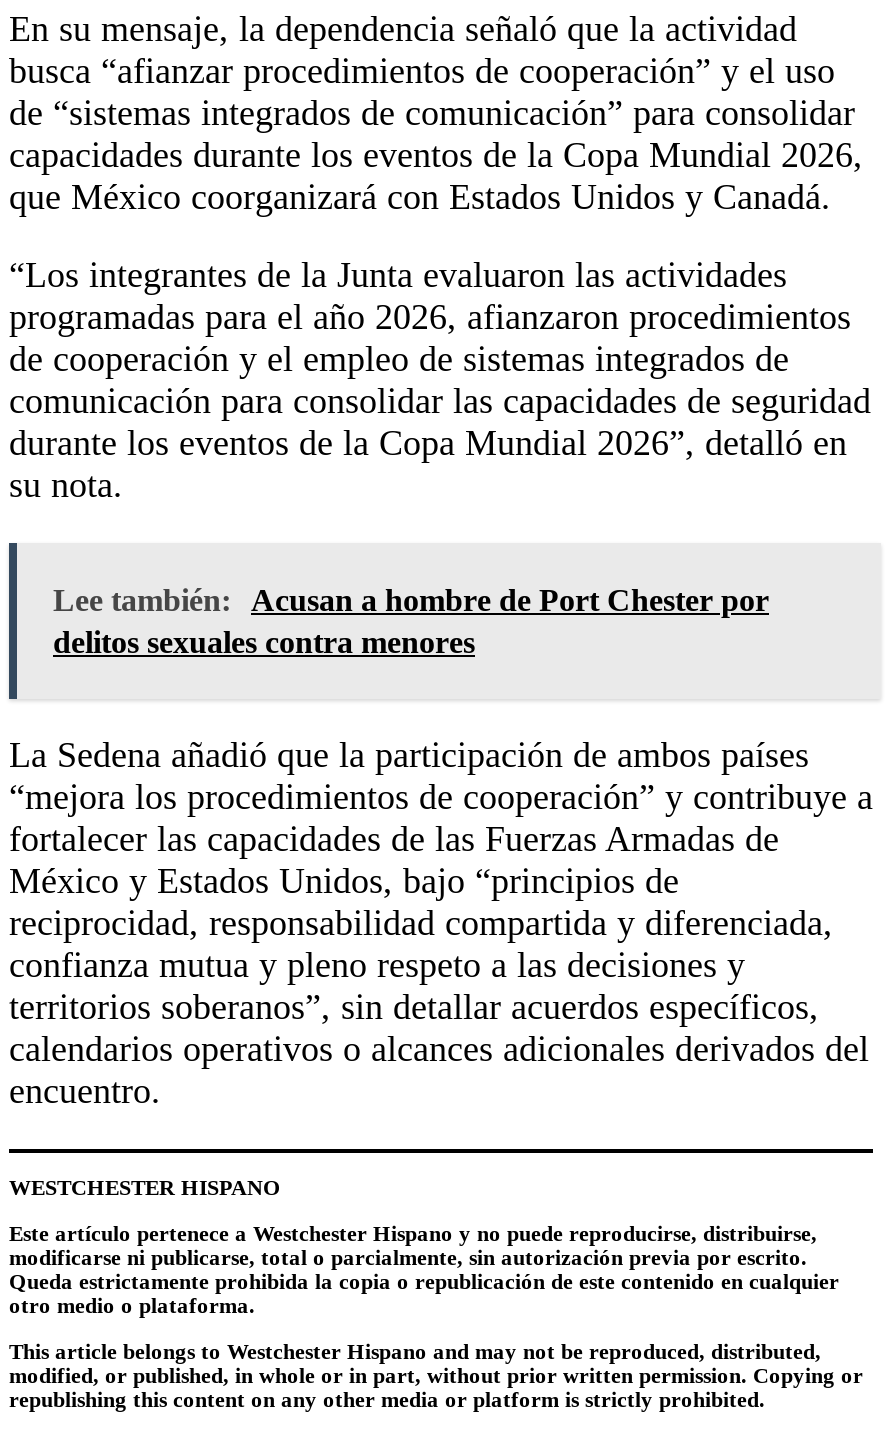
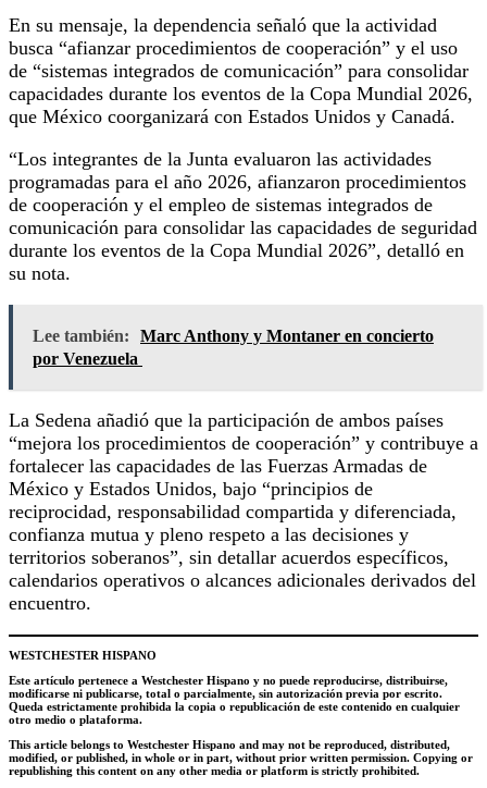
- Lee también: Acusan a hombre de Port Chester por
- delitos sexuales contra menores
+ Lee también: Marc Anthony y Montaner en concierto
+ por Venezuela
